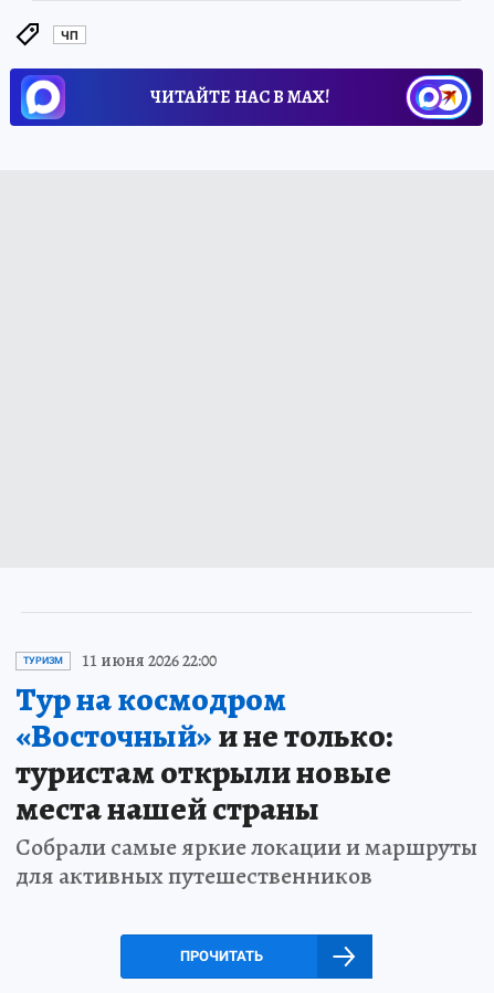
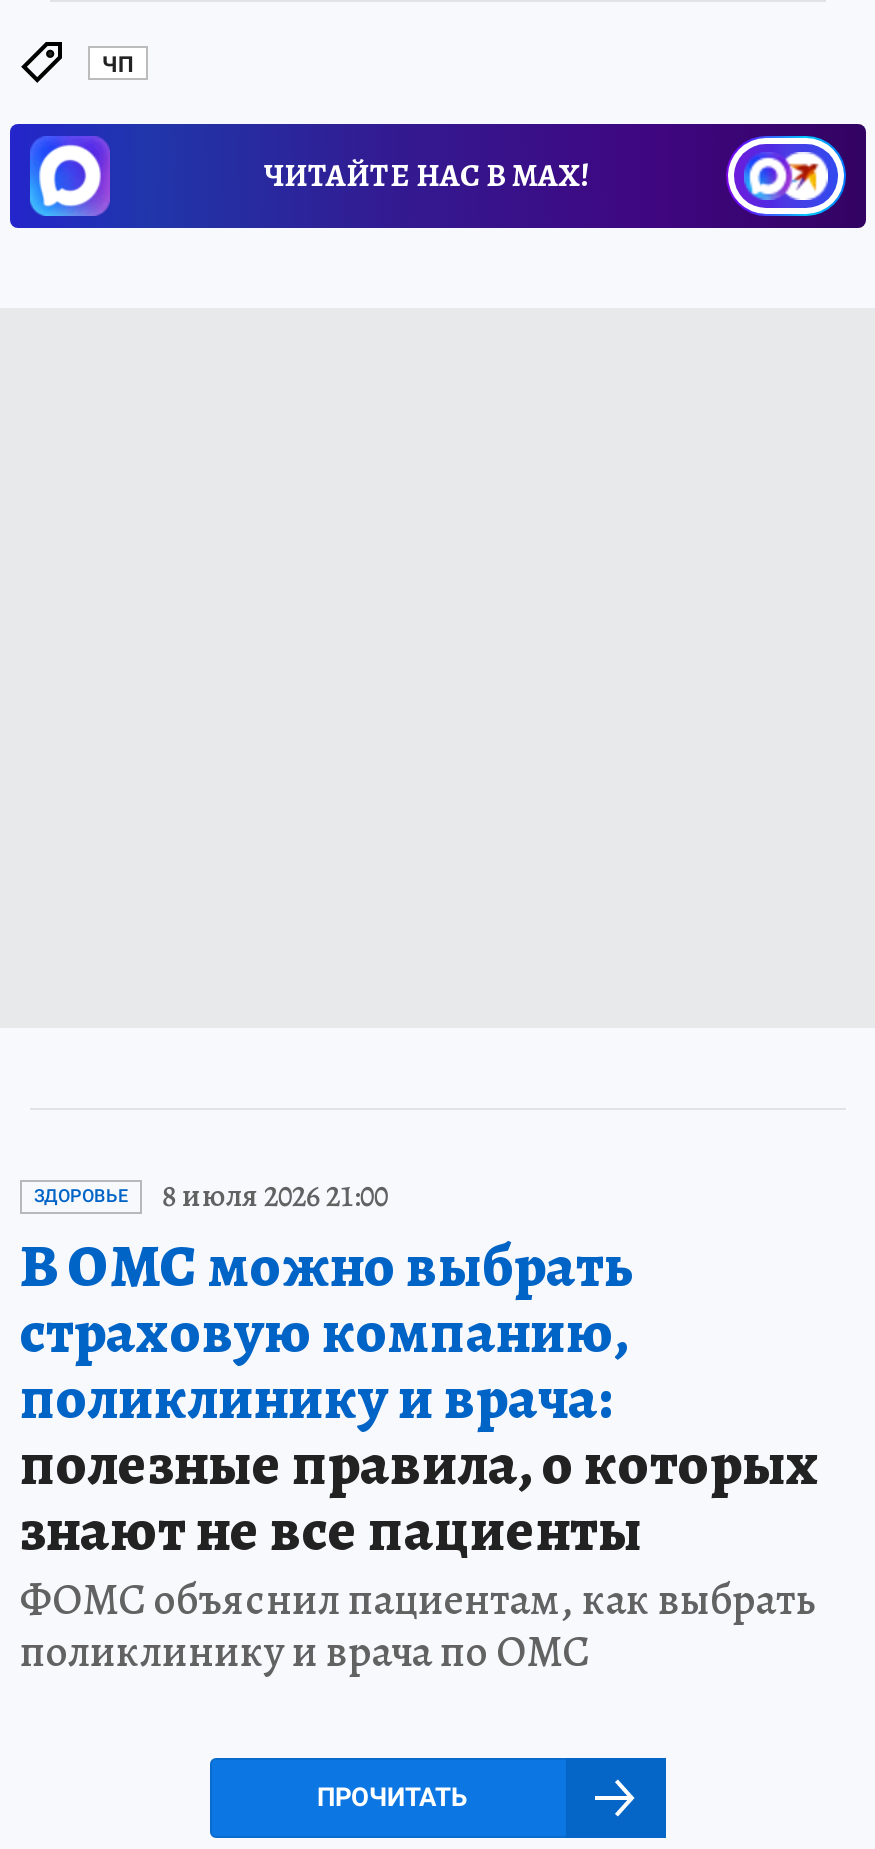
- ТУРИЗМ
- 11 июня 2026 22:00
- Тур на космодром
- «Восточный»и не только:
- туристам открыли новые
- места нашей страны
- Собрали самые яркие локации и маршруты
- для активных путешественников
+ ЗДОРОВЬЕ
+ 8 июля 2026 21:00
+ В ОМС можно выбрать
+ страховую компанию,
+ поликлинику и врача:
+ полезные правила, о которых
+ знают не все пациенты
+ ФОМС объяснил пациентам, как выбрать
+ поликлинику и врача по ОМС
